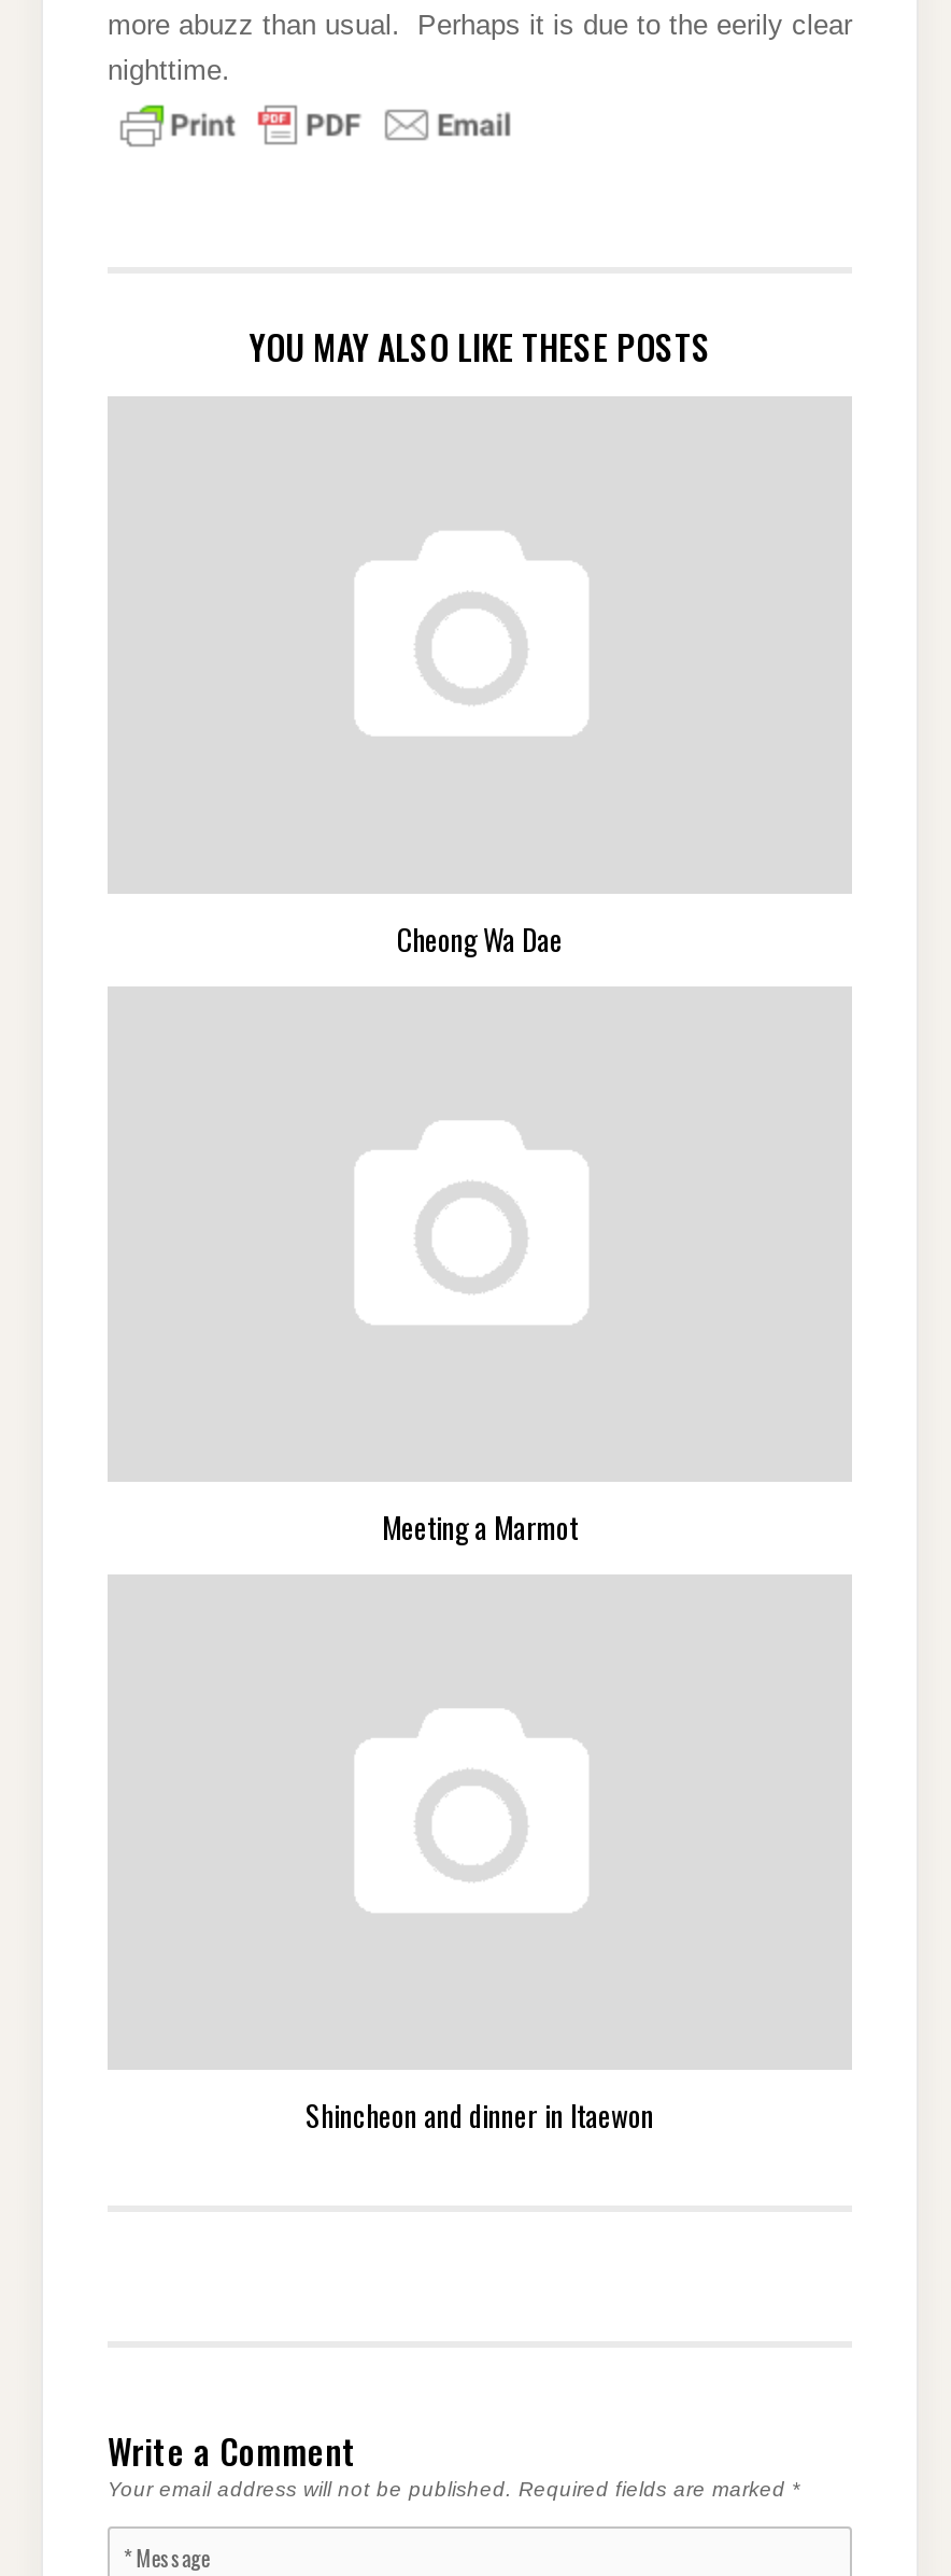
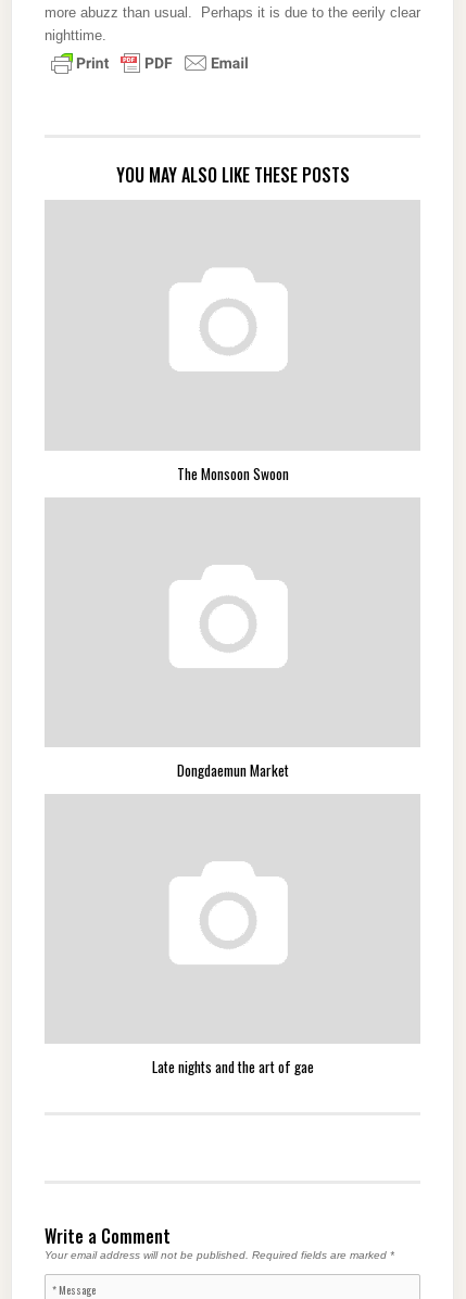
- Cheong Wa Dae
+ The Monsoon Swoon

- Meeting a Marmot
+ Dongdaemun Market

- Shincheon and dinner in Itaewon
+ Late nights and the art of gae
